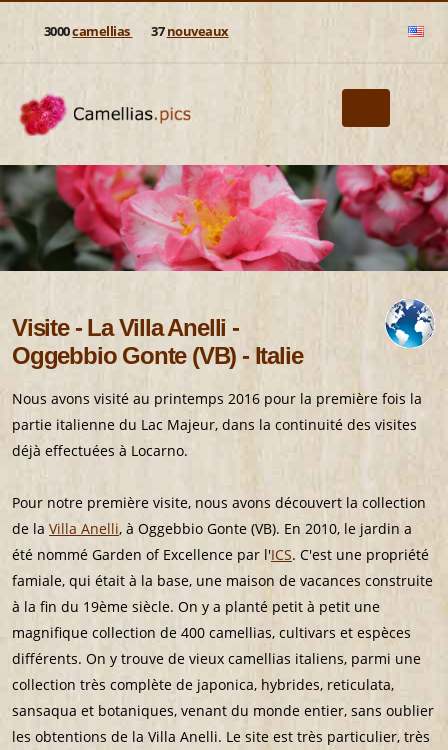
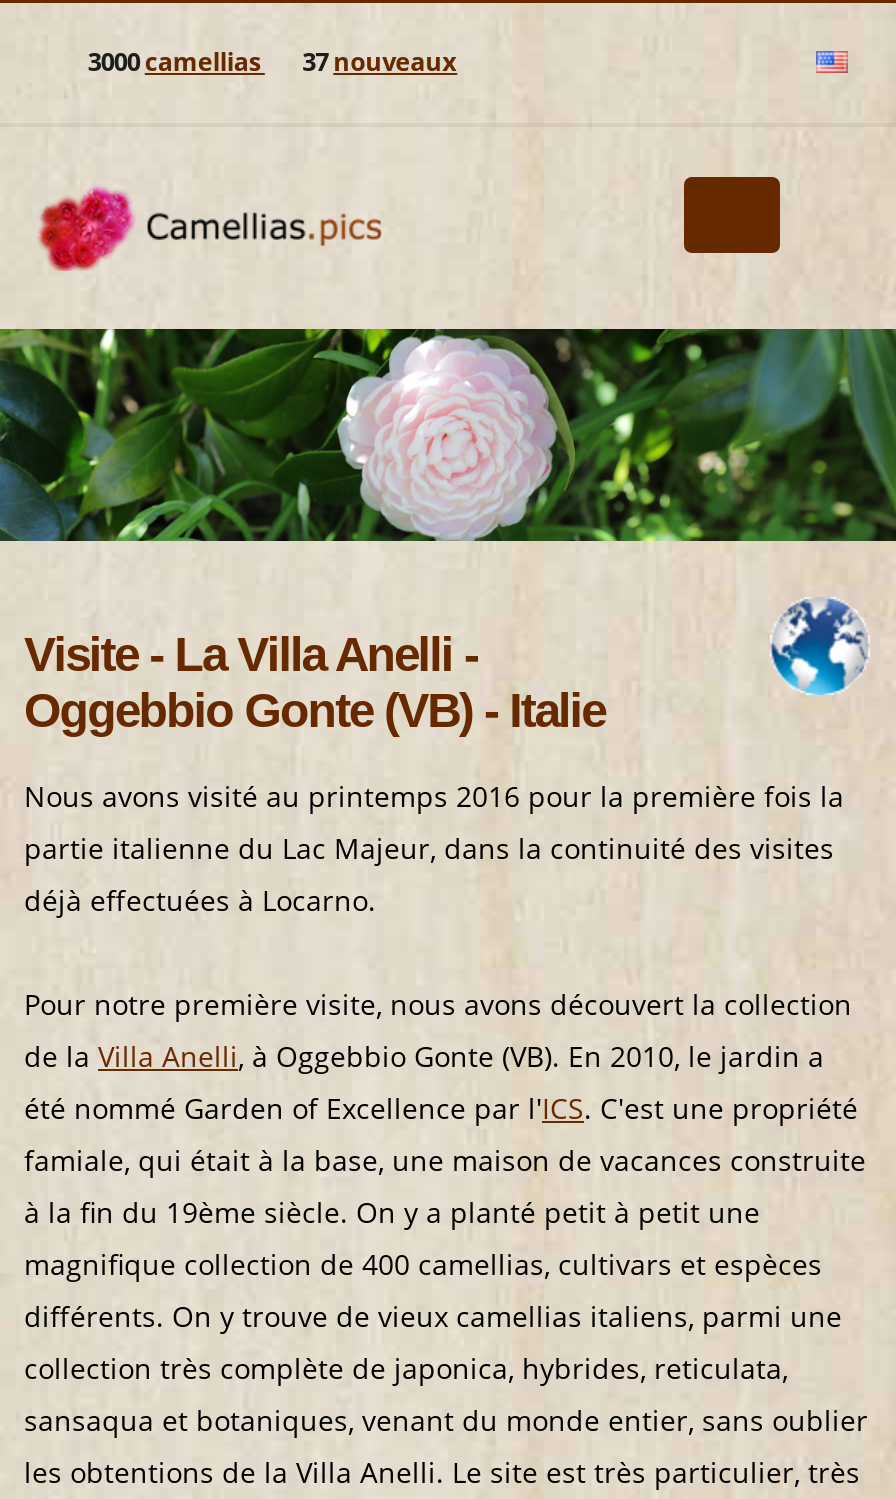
- [image]
+ [image]
